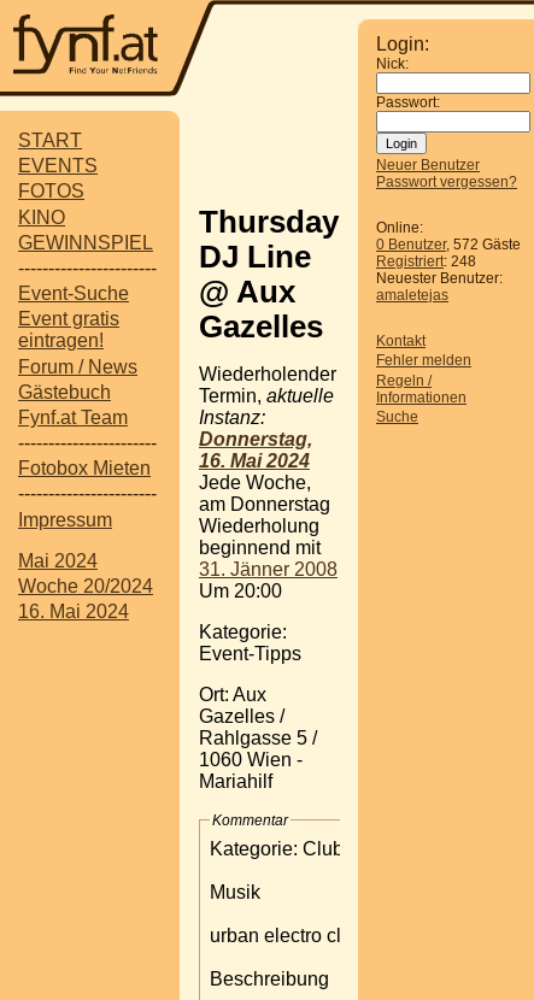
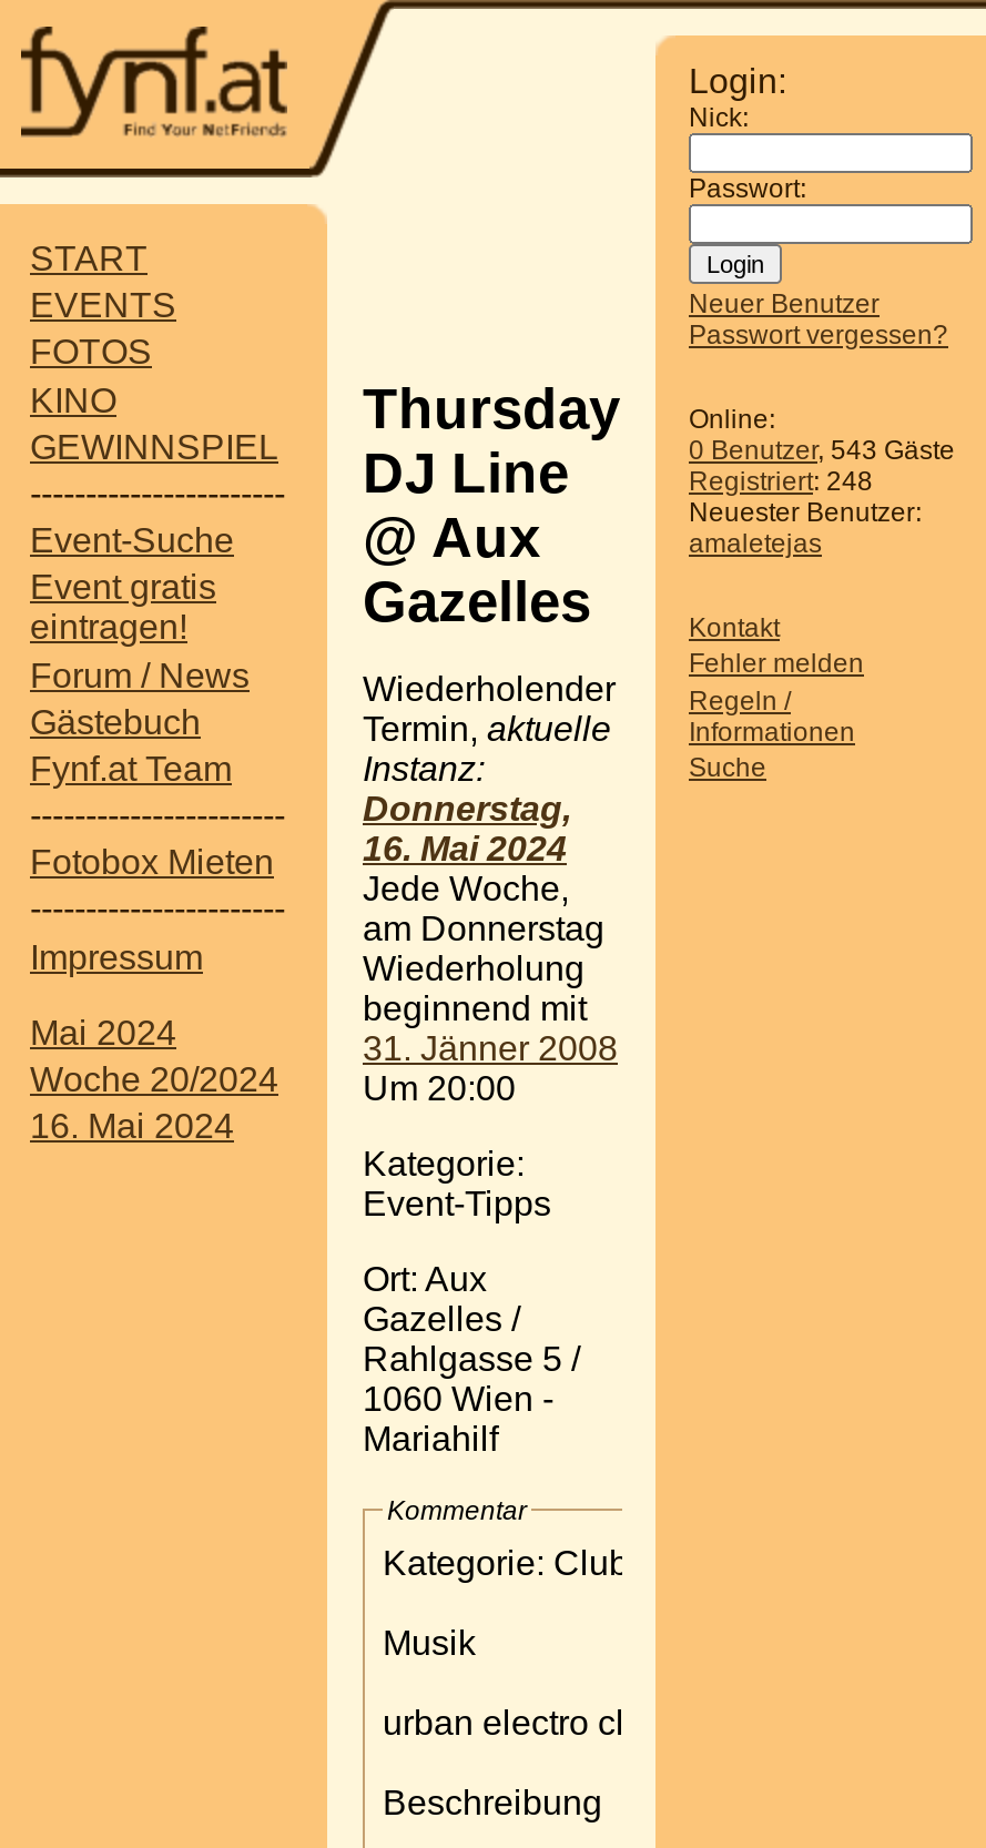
- 0 Benutzer, 572 Gäste
+ 0 Benutzer, 543 Gäste
